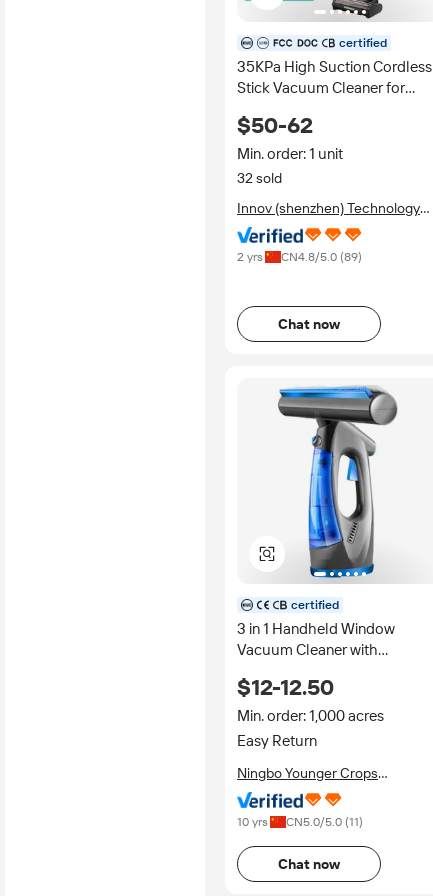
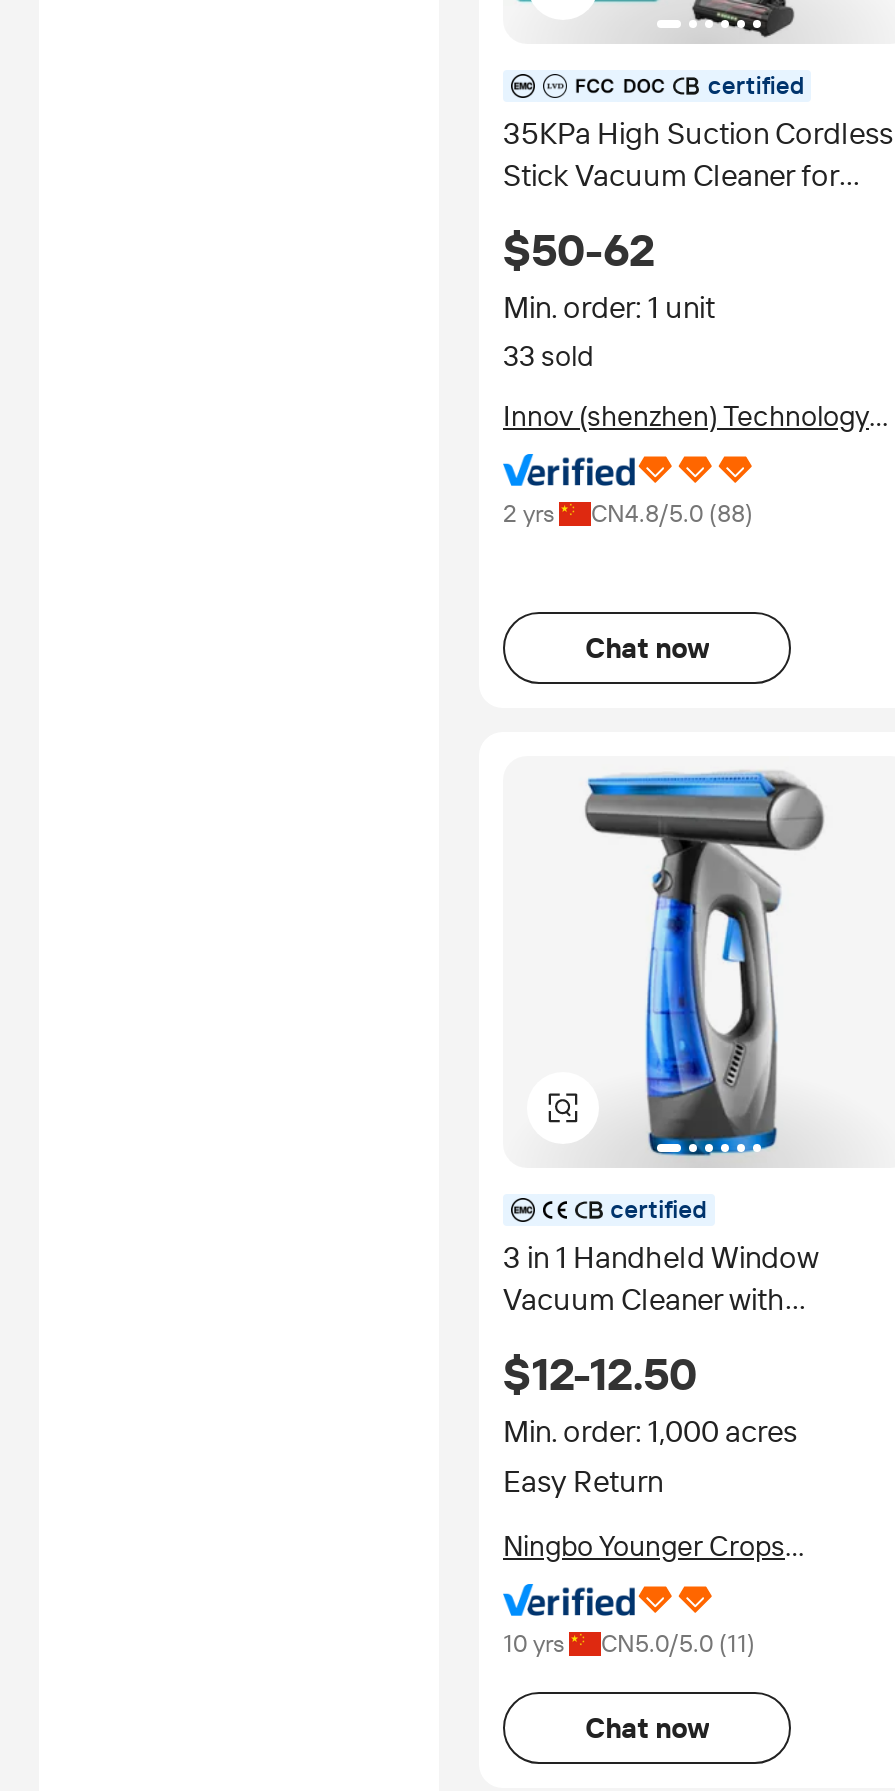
- 32 sold
+ 33 sold

- 2 yrs CN4.8/5.0 (89)
+ 2 yrs CN4.8/5.0 (88)
